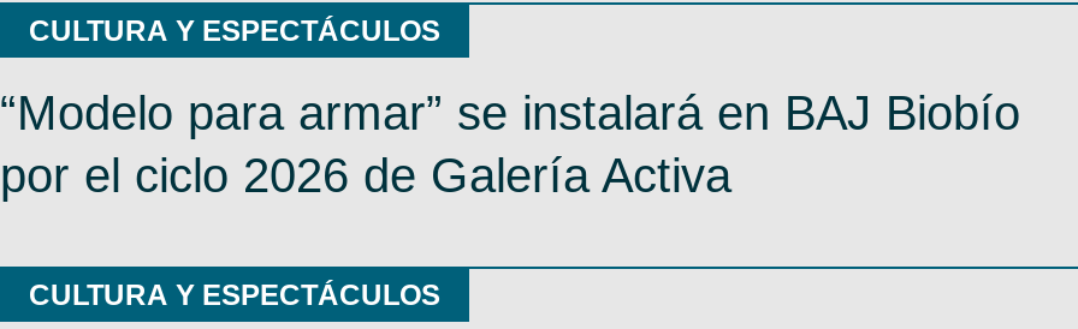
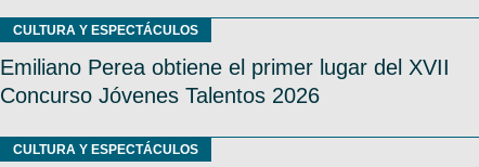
- “Modelo para armar” se instalará en BAJ Biobío
- por el ciclo 2026 de Galería Activa
+ Emiliano Perea obtiene el primer lugar del XVII
+ Concurso Jóvenes Talentos 2026
